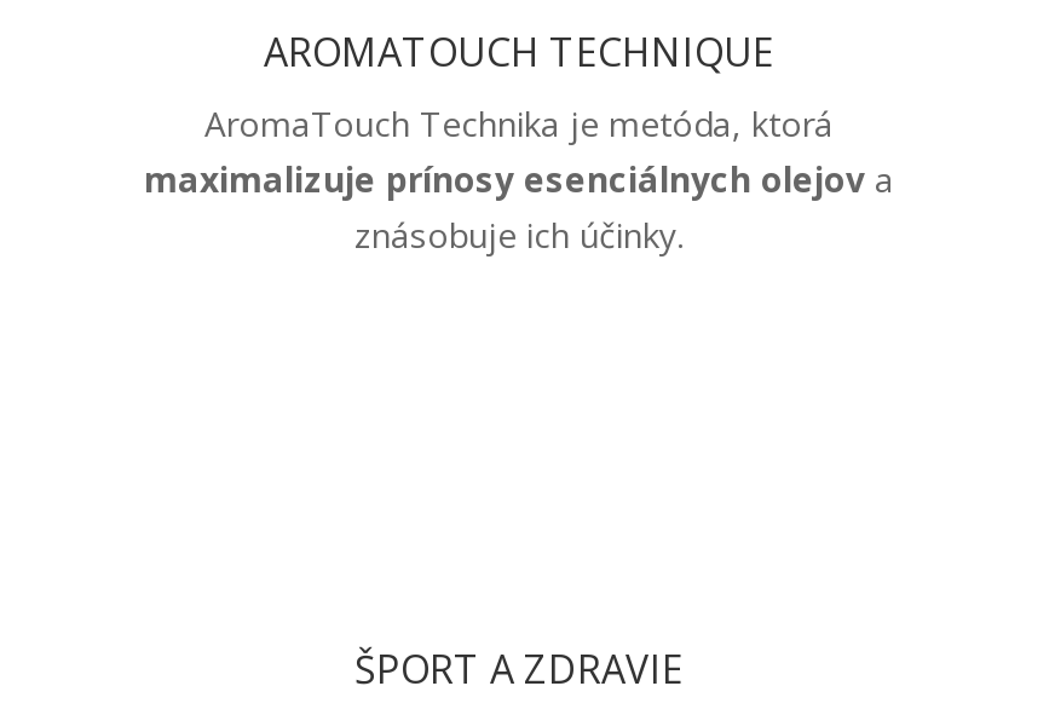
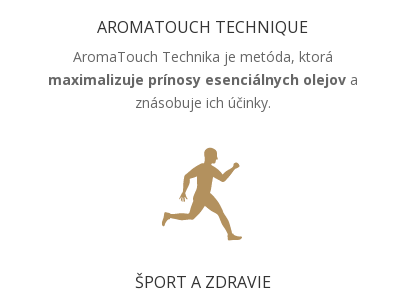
+ [image]
